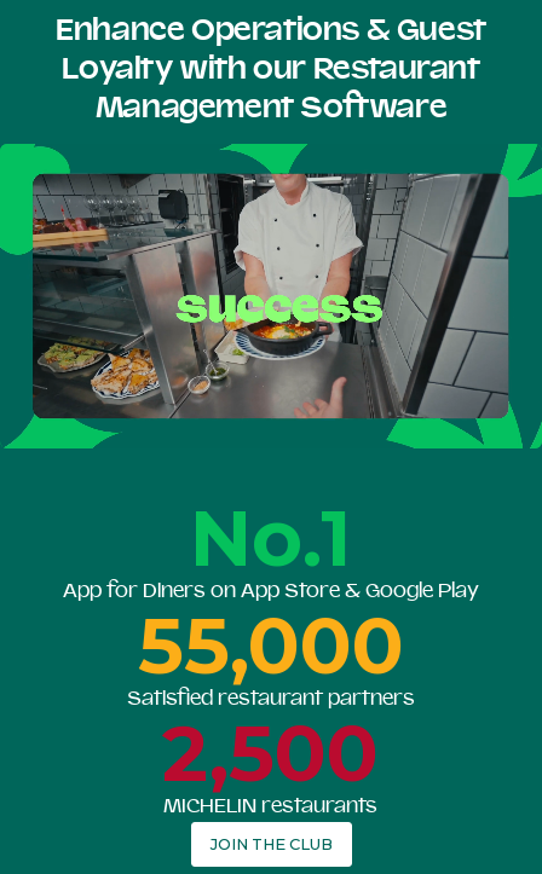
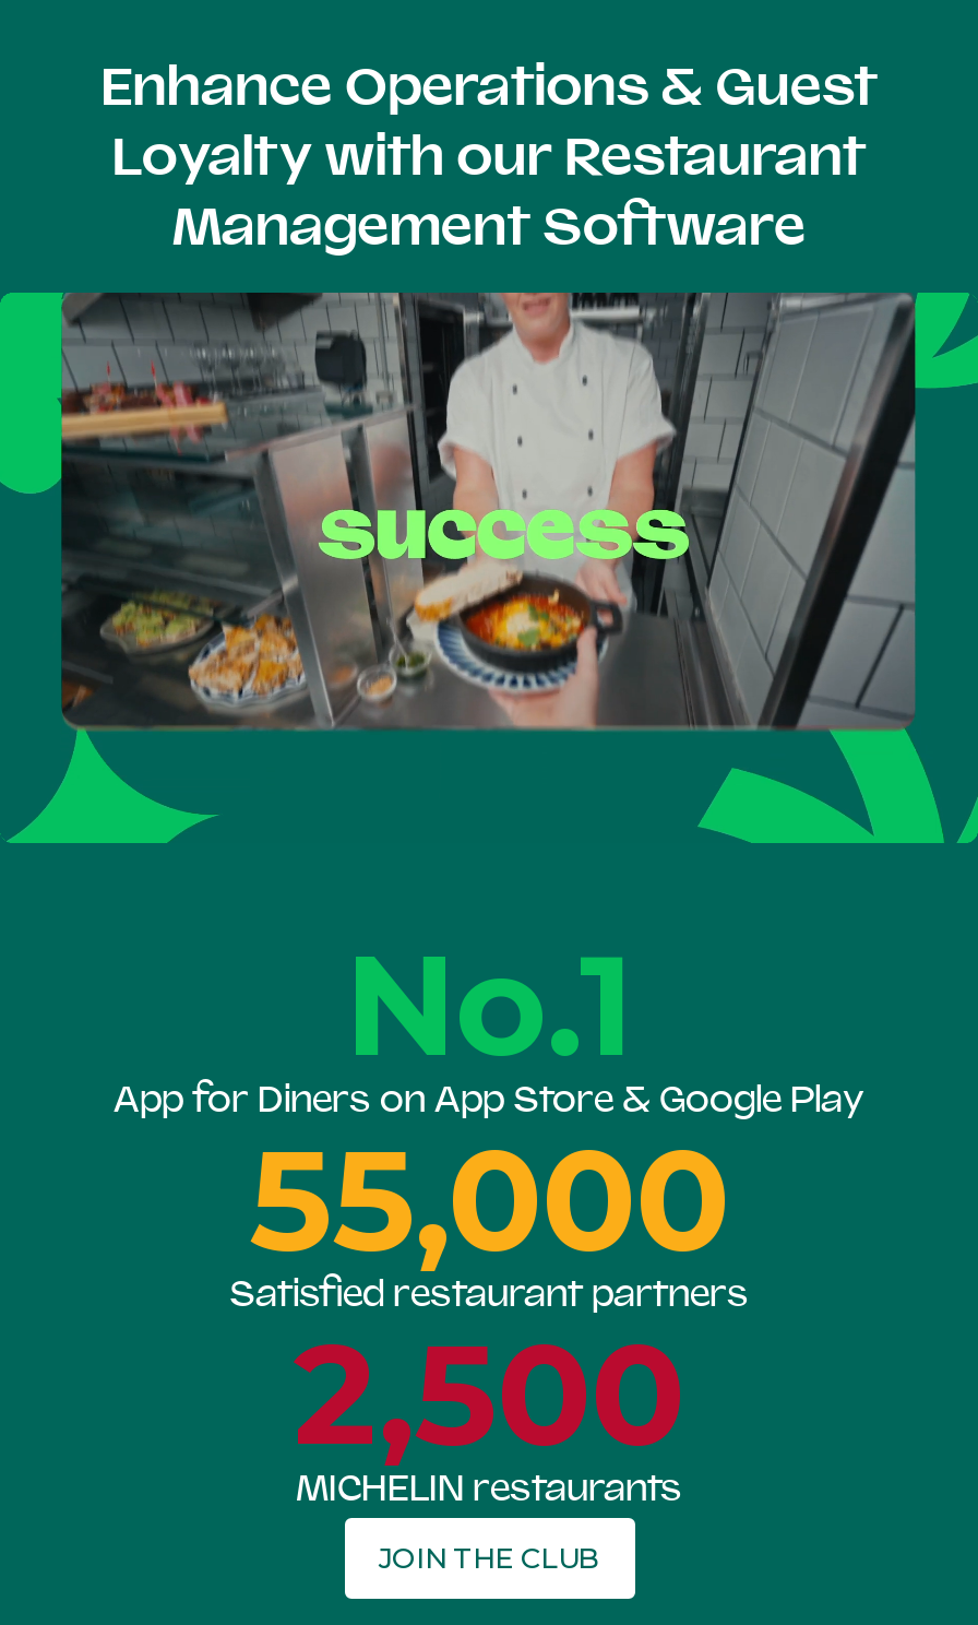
- [image]
+ [image]
